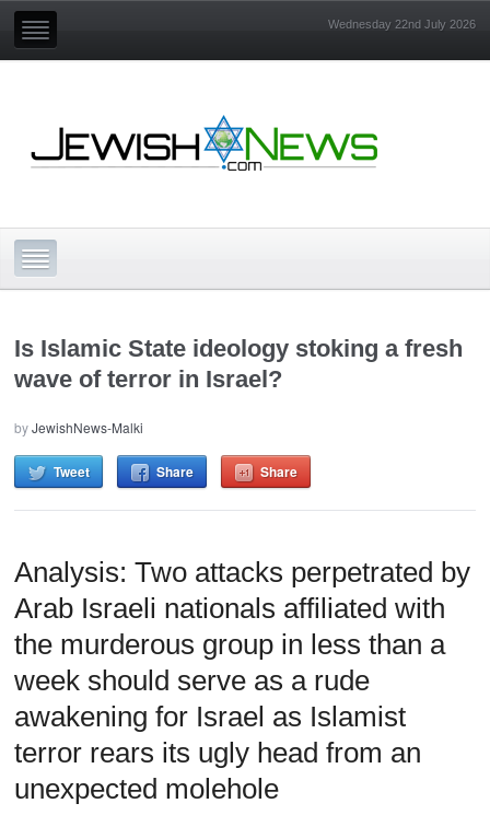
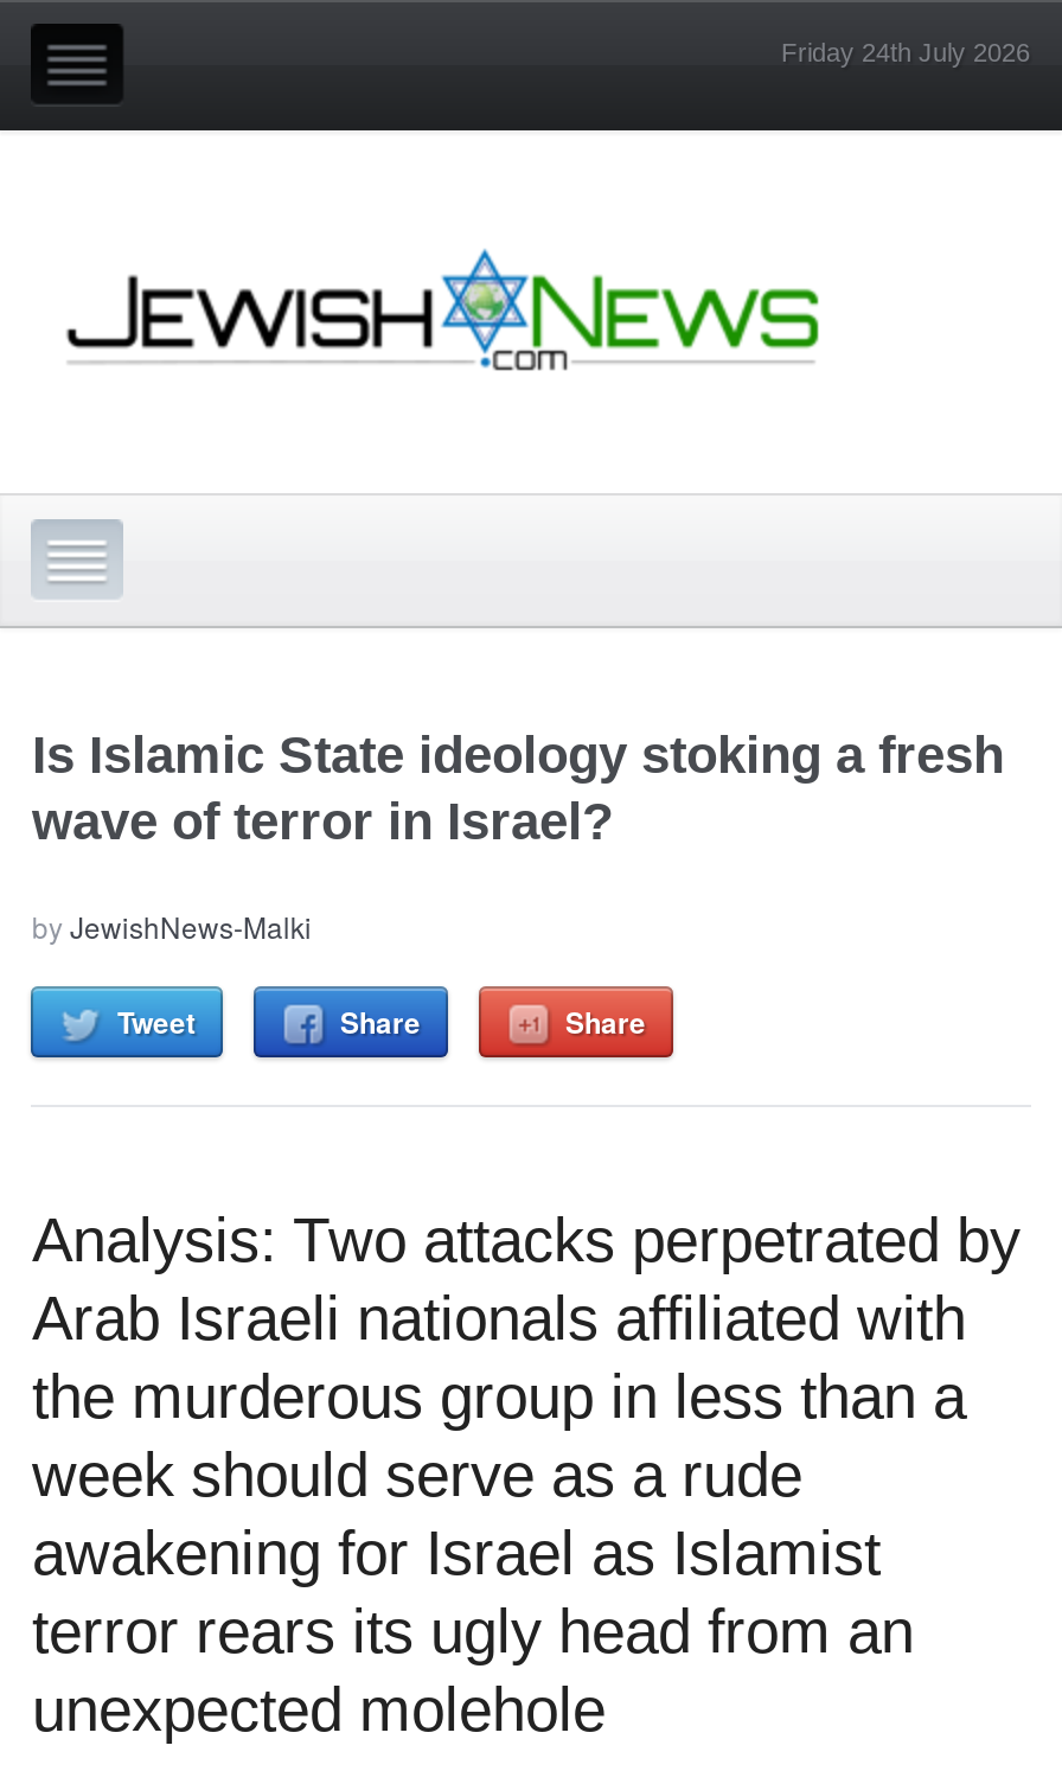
- Wednesday 22nd July 2026
+ Friday 24th July 2026
